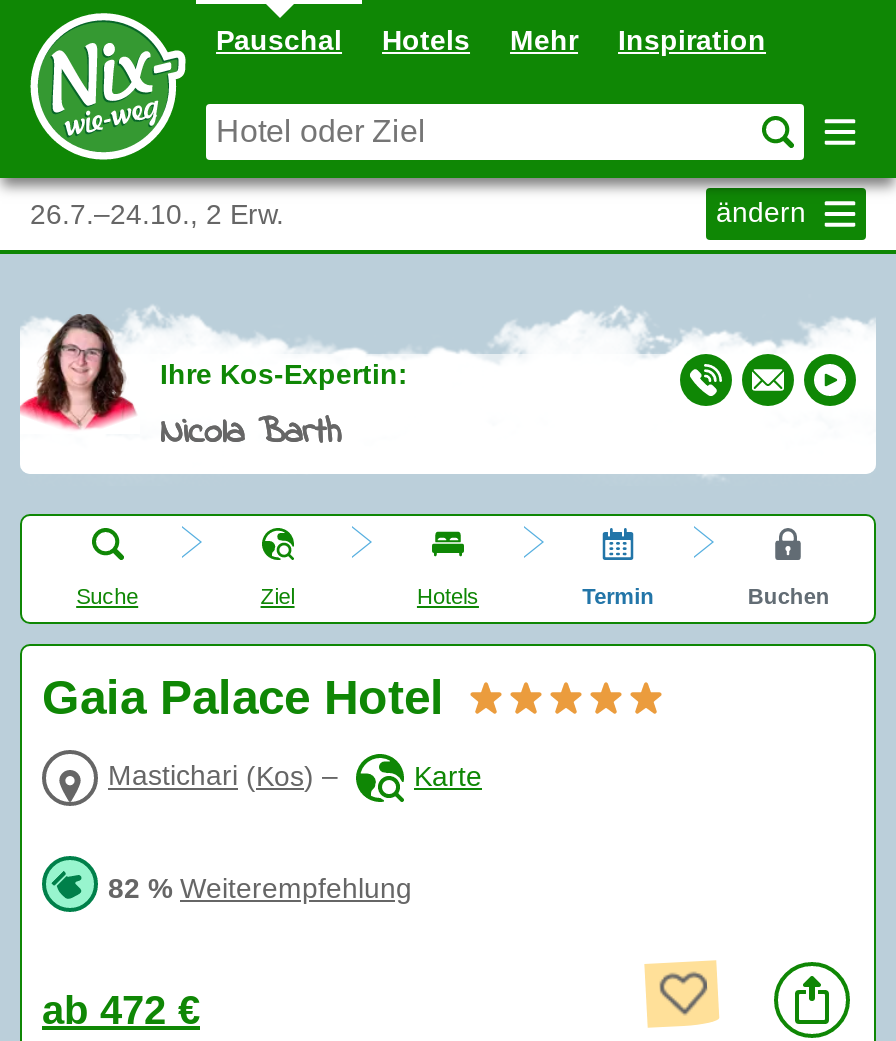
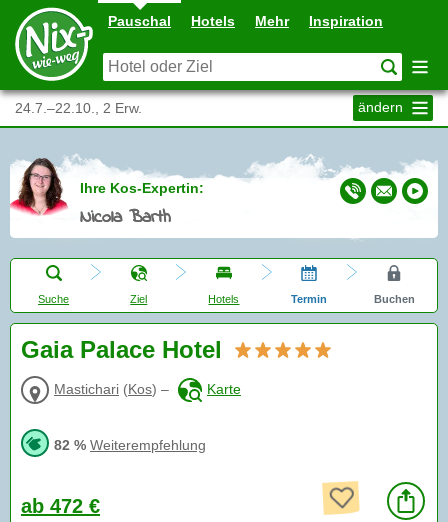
- 26.7.–24.10., 2 Erw.
+ 24.7.–22.10., 2 Erw.
